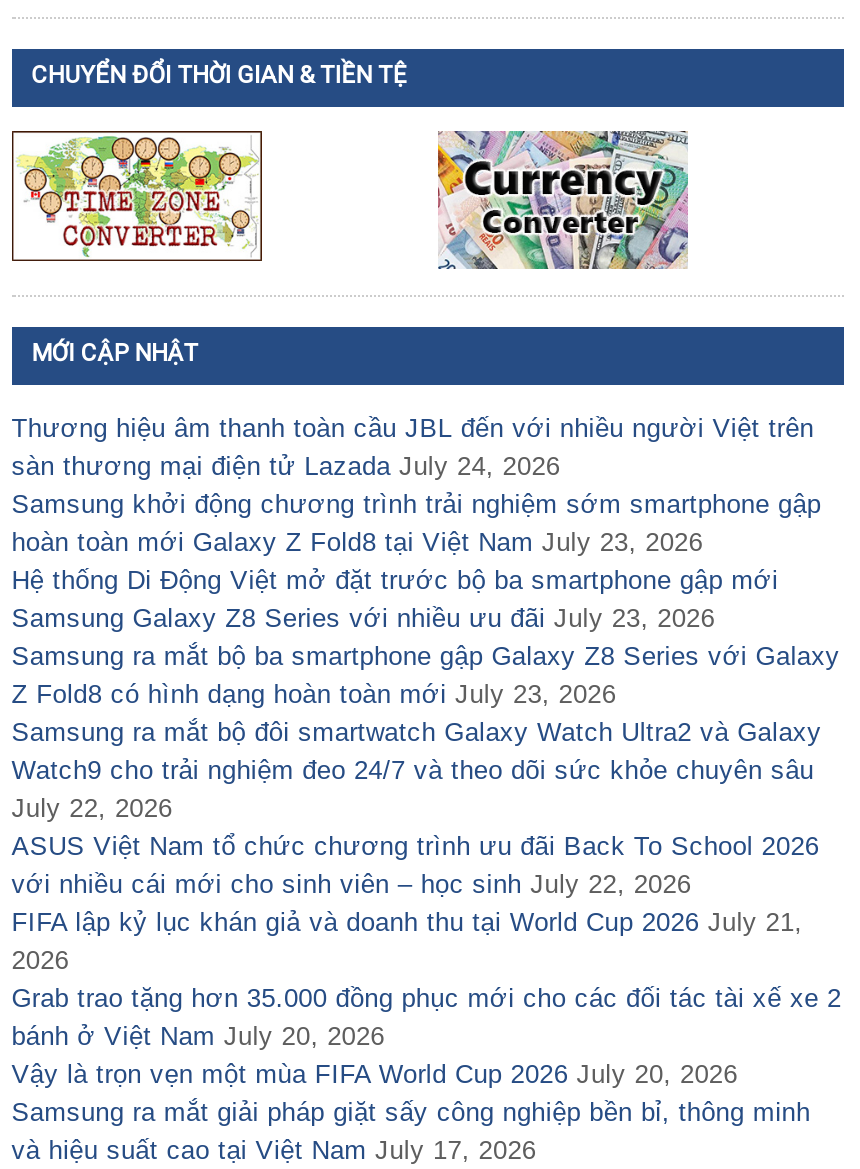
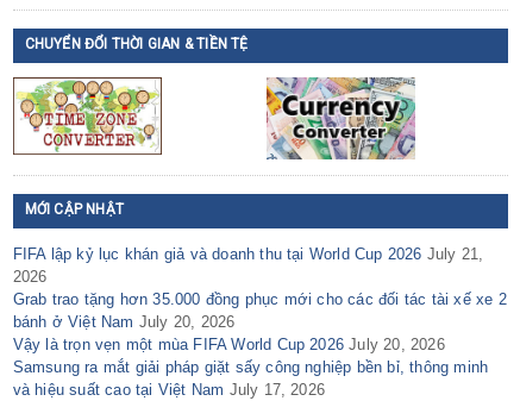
- Thương hiệu âm thanh toàn cầu JBL đến với nhiều người Việt trên
- sàn thương mại điện tử Lazada July 24, 2026
- Samsung khởi động chương trình trải nghiệm sớm smartphone gập
- hoàn toàn mới Galaxy Z Fold8 tại Việt Nam July 23, 2026
- Hệ thống Di Động Việt mở đặt trước bộ ba smartphone gập mới
- Samsung Galaxy Z8 Series với nhiều ưu đãi July 23, 2026
- Samsung ra mắt bộ ba smartphone gập Galaxy Z8 Series với Galaxy
- Z Fold8 có hình dạng hoàn toàn mới July 23, 2026
- Samsung ra mắt bộ đôi smartwatch Galaxy Watch Ultra2 và Galaxy
- Watch9 cho trải nghiệm đeo 24/7 và theo dõi sức khỏe chuyên sâu
- July 22, 2026
- ASUS Việt Nam tổ chức chương trình ưu đãi Back To School 2026
- với nhiều cái mới cho sinh viên – học sinh July 22, 2026
